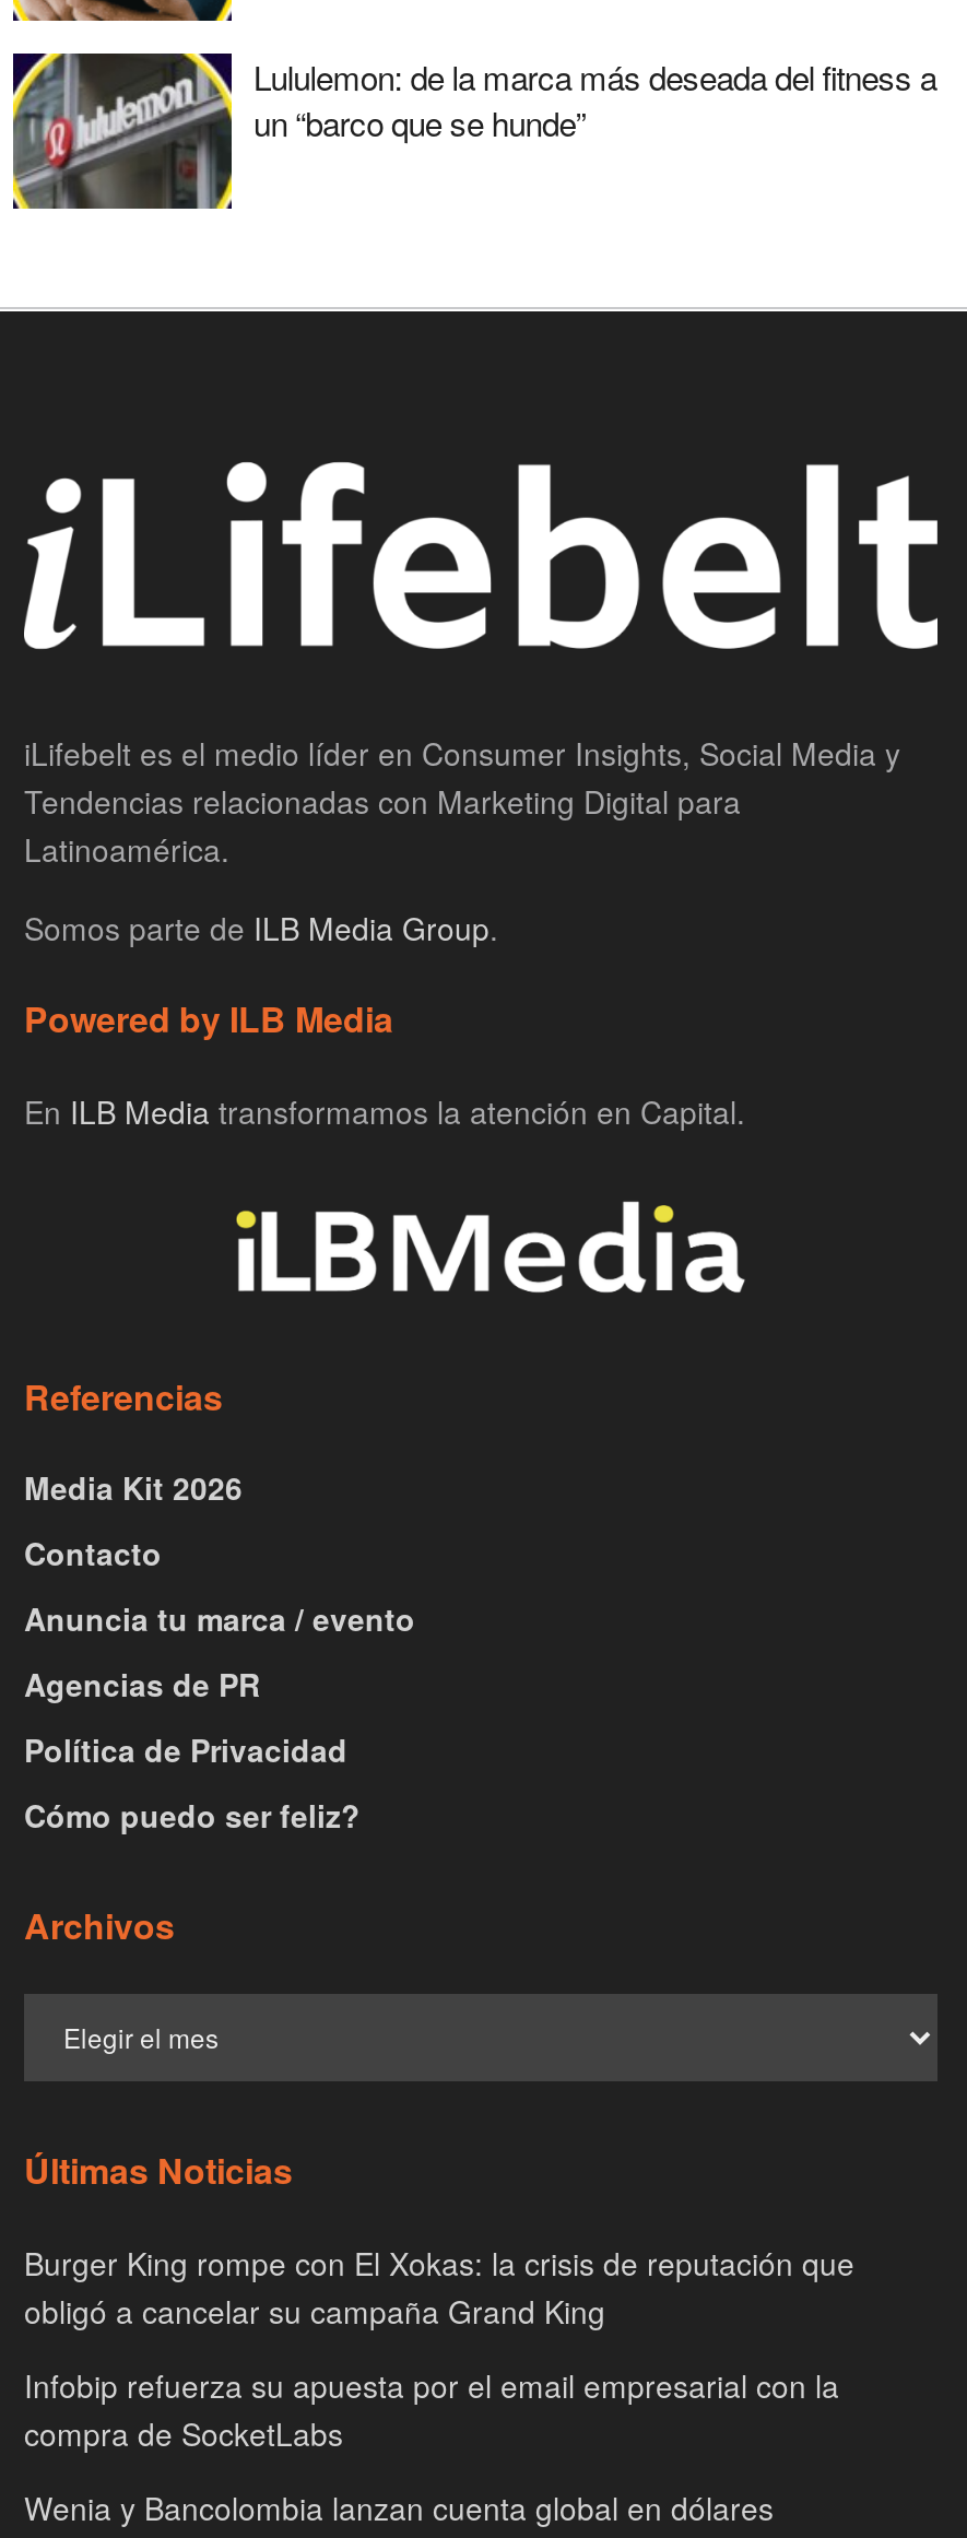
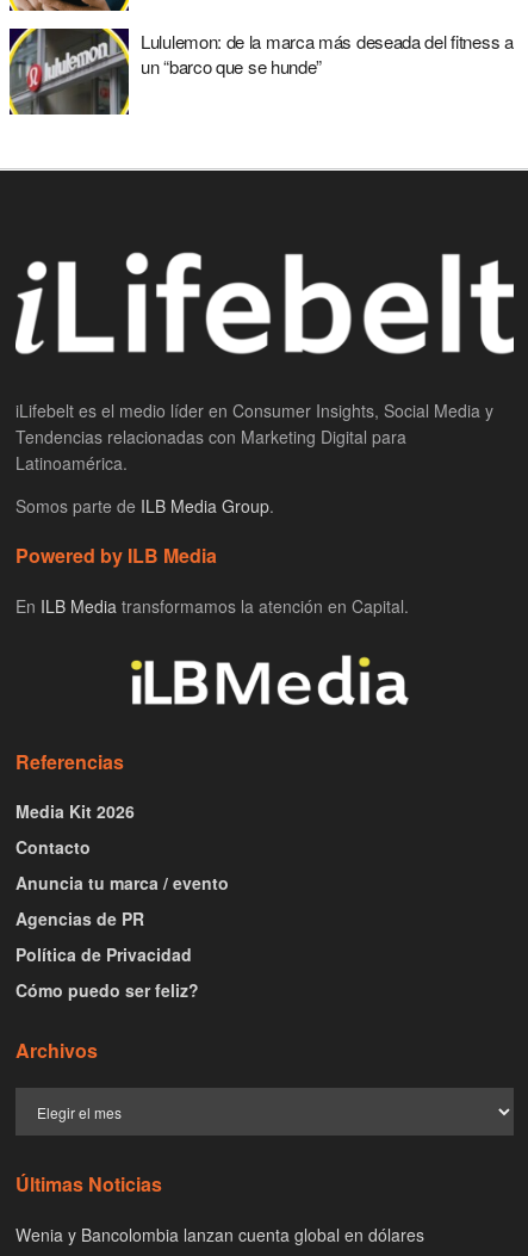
- Burger King rompe con El Xokas: la crisis de reputación que
- obligó a cancelar su campaña Grand King
- Infobip refuerza su apuesta por el email empresarial con la
- compra de SocketLabs
